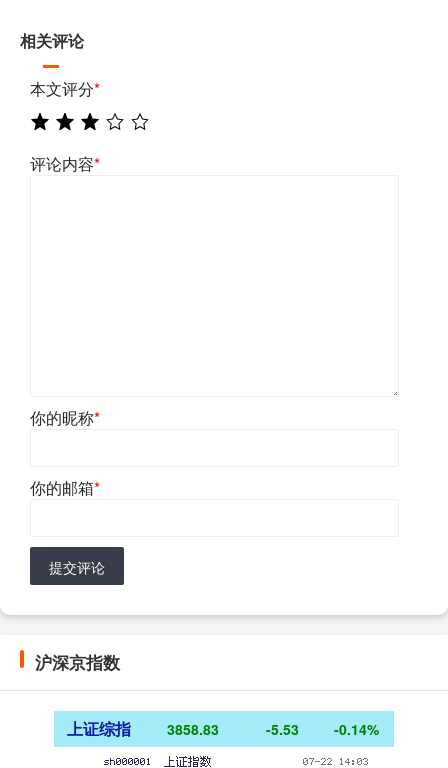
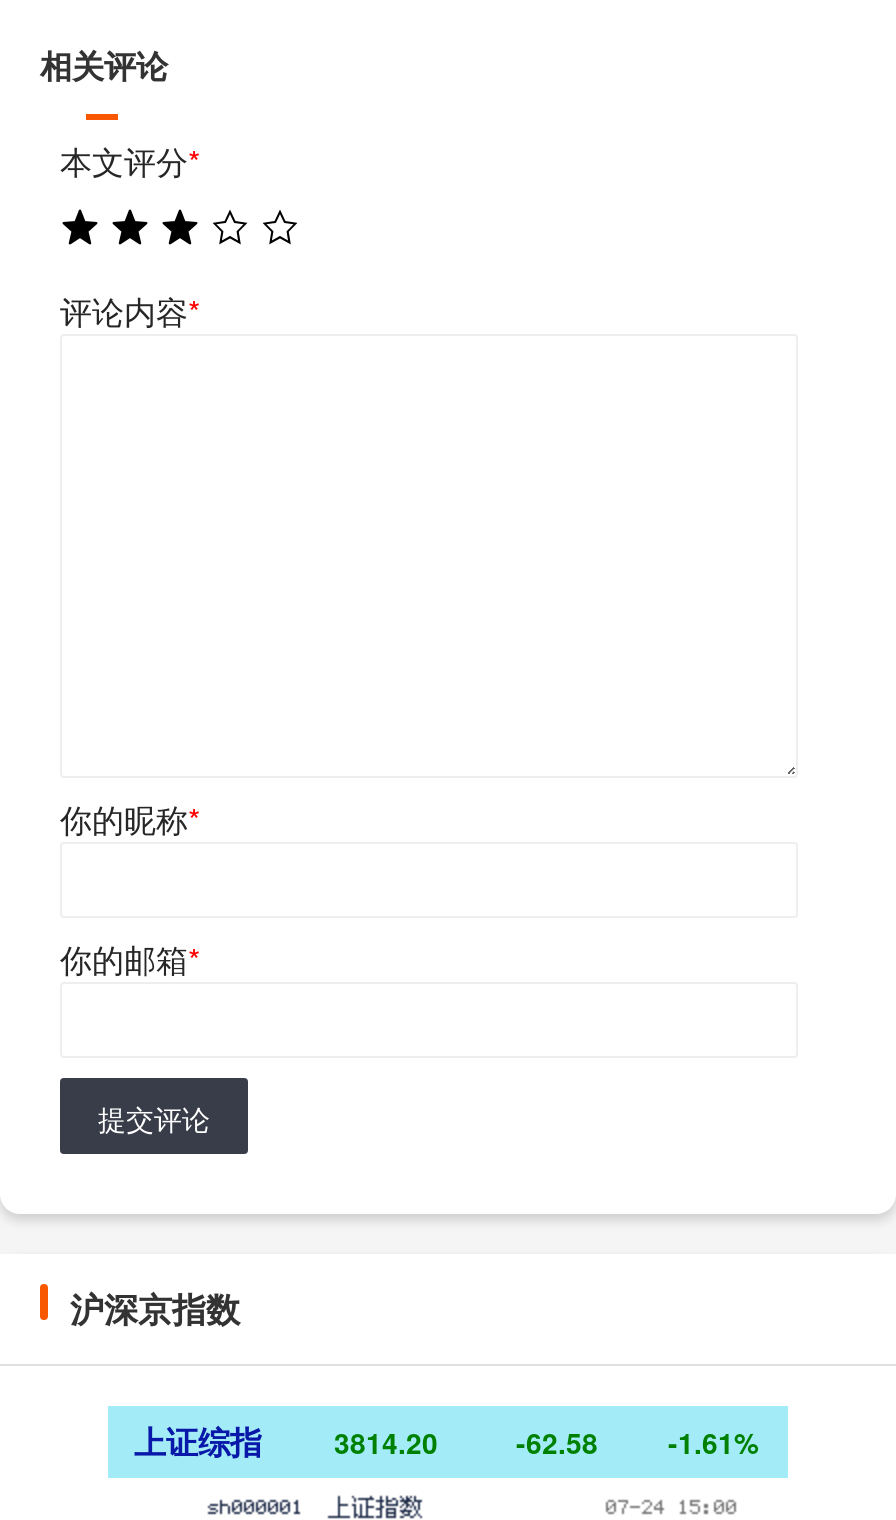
- 3858.83
+ 3814.20

- -5.53
+ -62.58

- -0.14%
+ -1.61%
